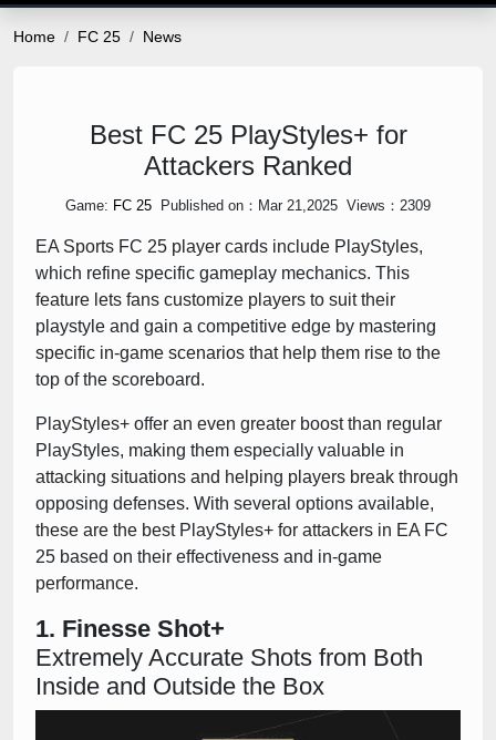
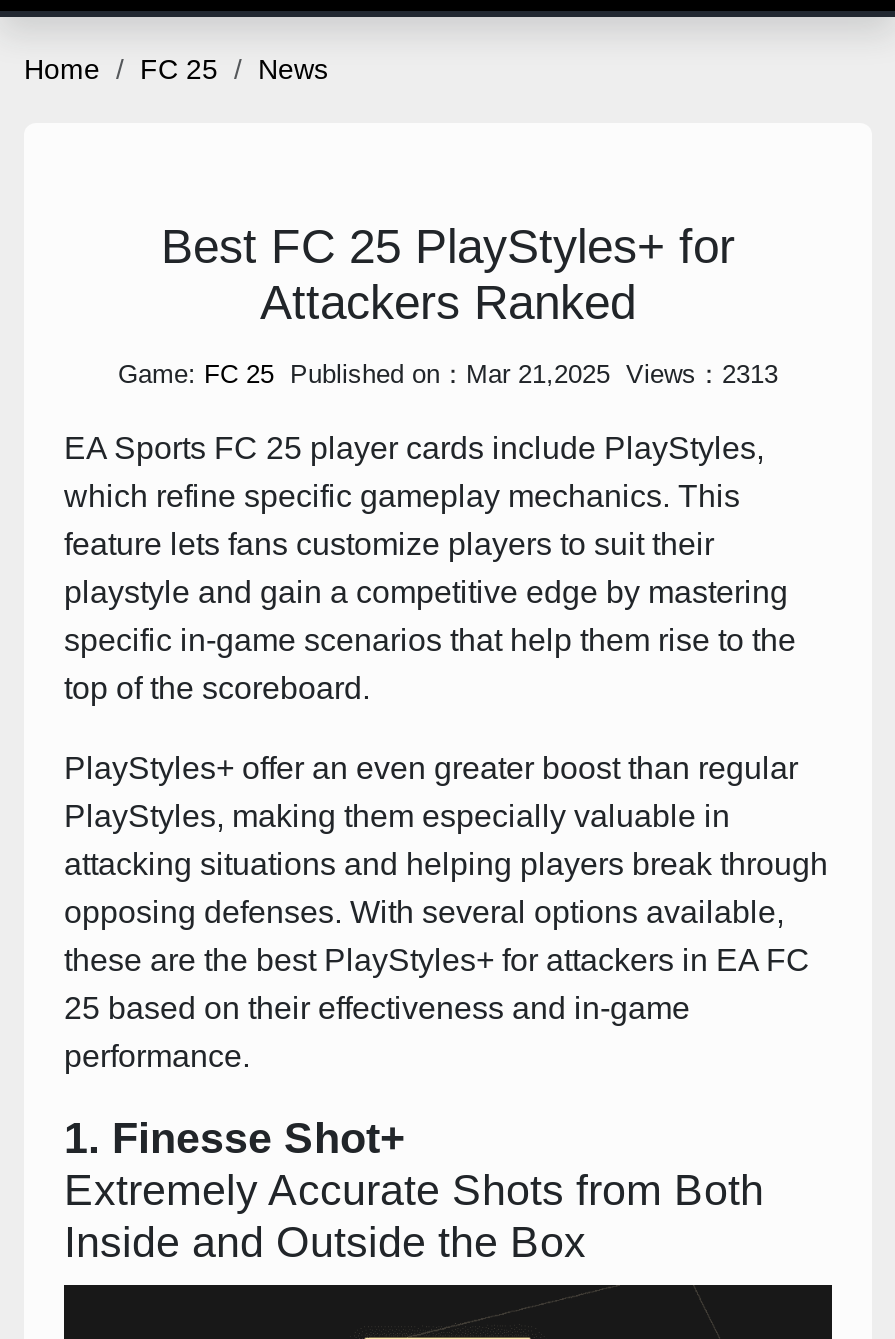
- Game: FC 25 Published on：Mar 21,2025 Views：2309
+ Game: FC 25 Published on：Mar 21,2025 Views：2313
